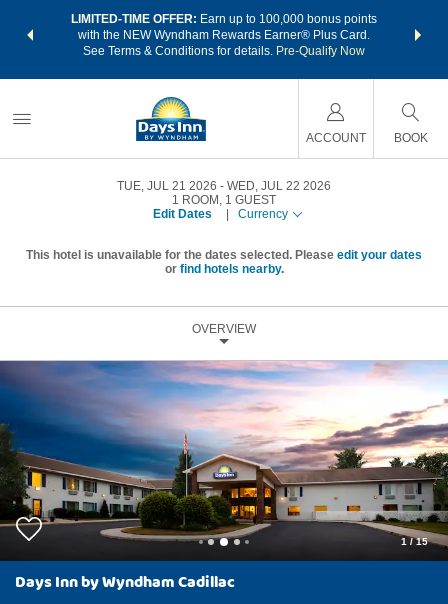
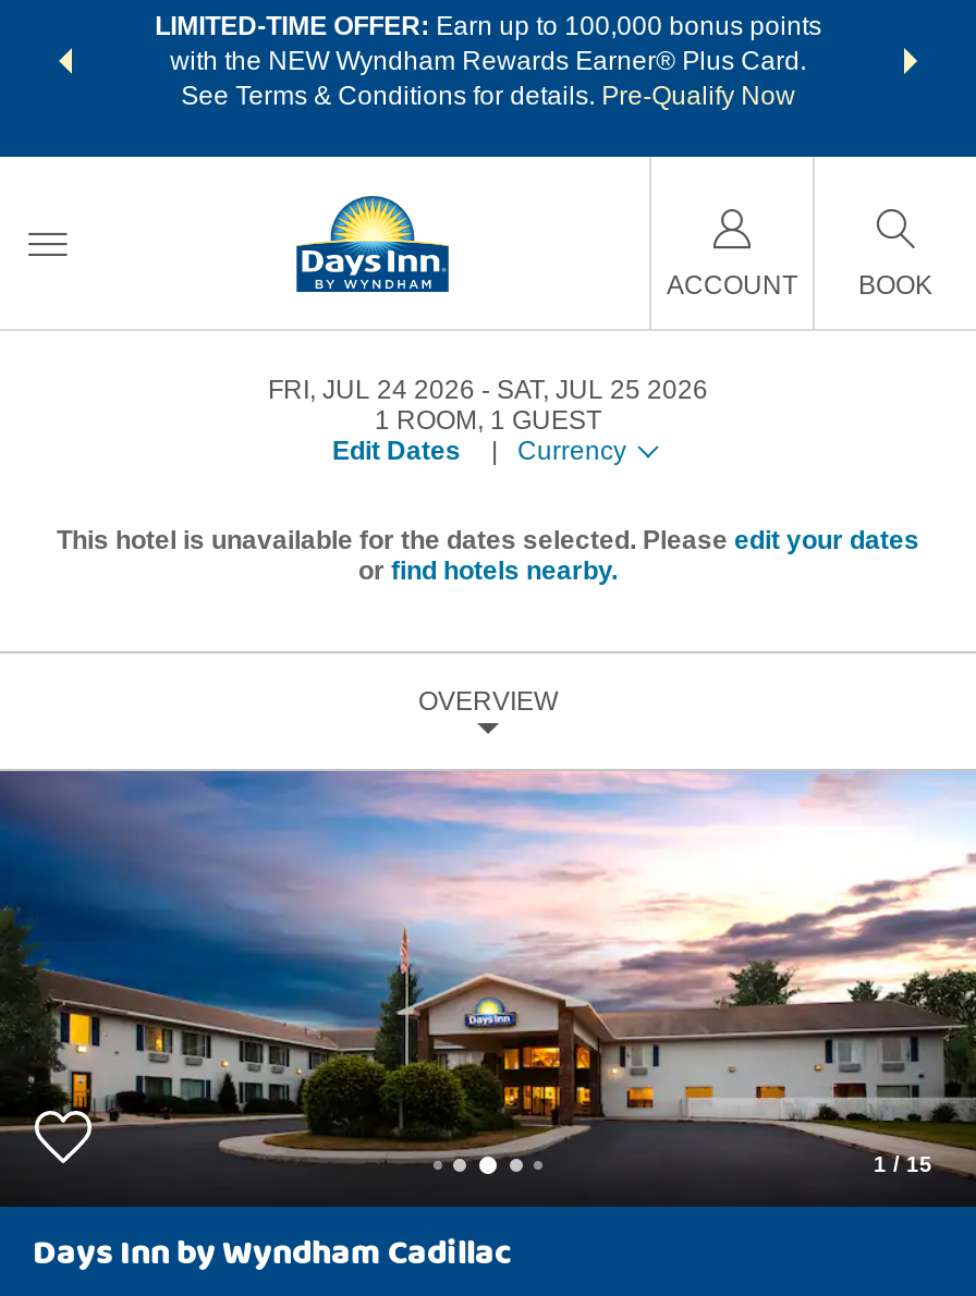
- TUE, JUL 21 2026
+ FRI, JUL 24 2026

- WED, JUL 22 2026
+ SAT, JUL 25 2026
